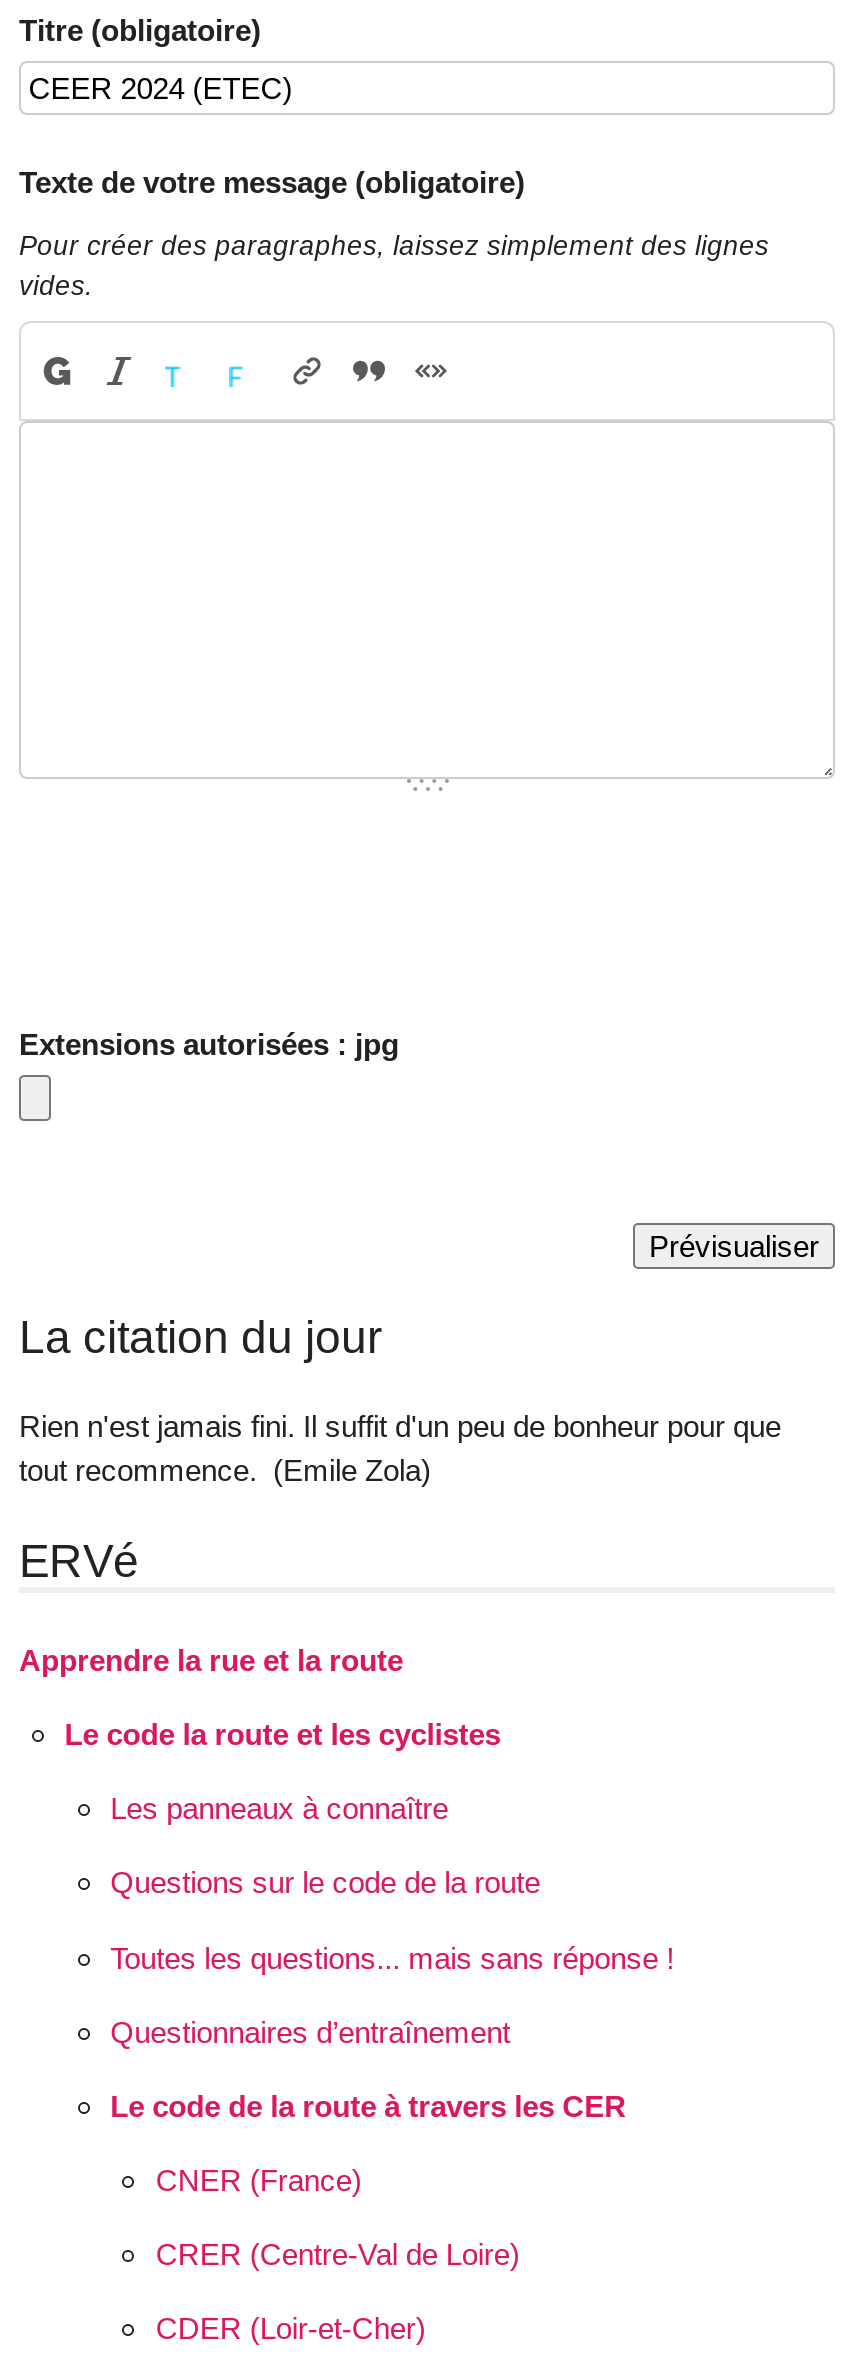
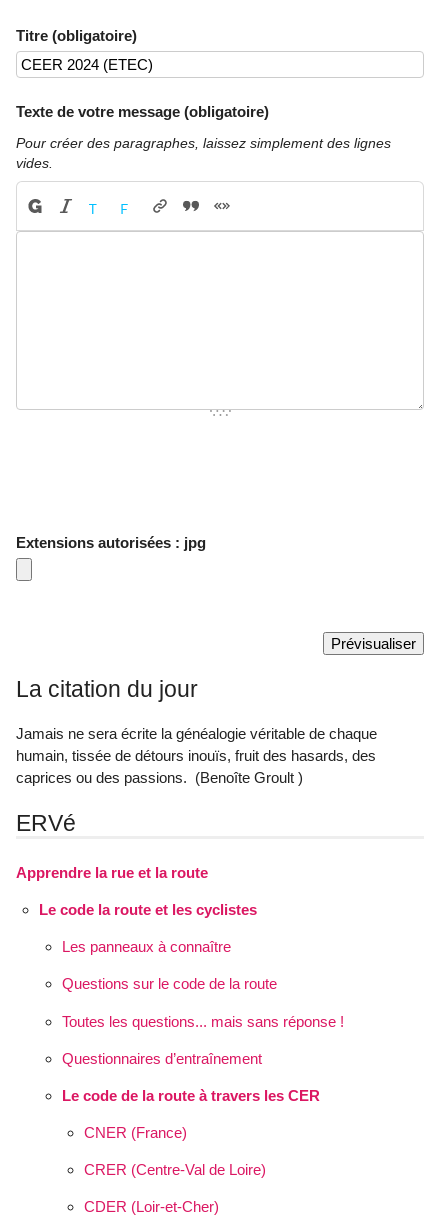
- Rien n'est jamais fini. Il suffit d'un peu de bonheur pour que
- tout recommence. (Emile Zola)
+ Jamais ne sera écrite la généalogie véritable de chaque
+ humain, tissée de détours inouïs, fruit des hasards, des
+ caprices ou des passions. (Benoîte Groult )
